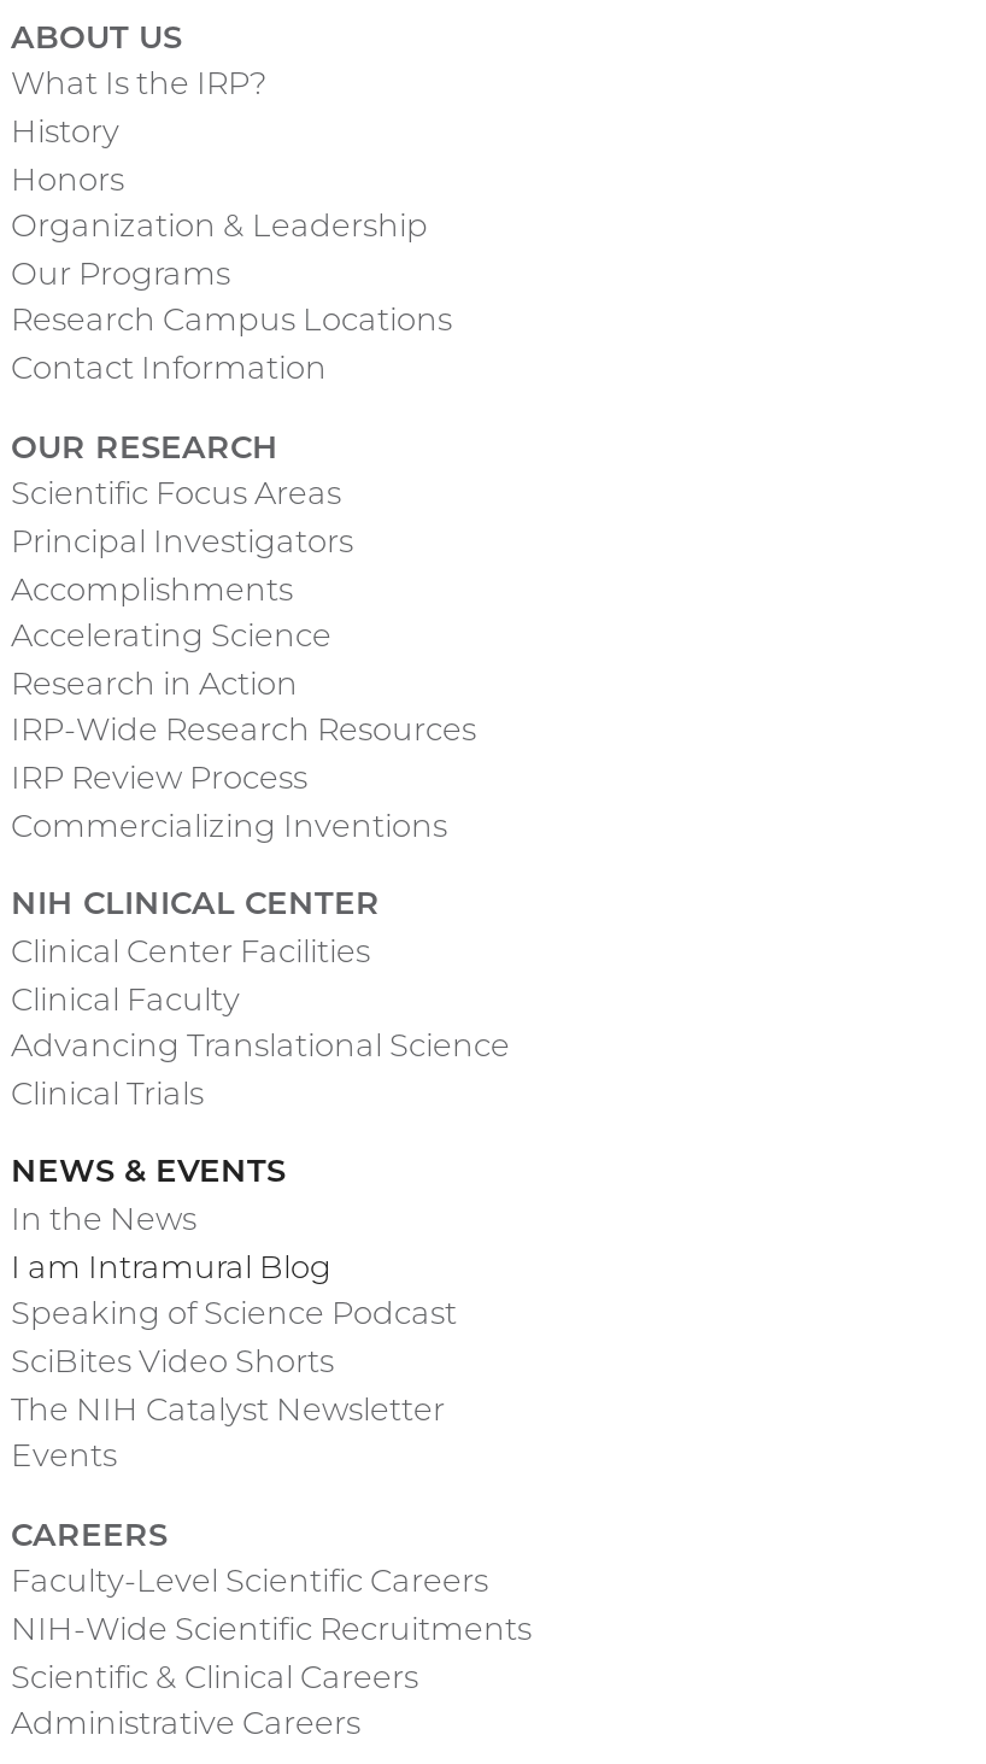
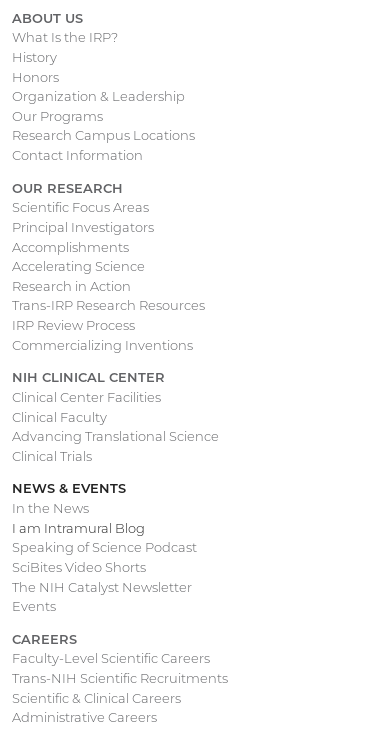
- IRP-Wide Research Resources
+ Trans-IRP Research Resources

- NIH-Wide Scientific Recruitments
+ Trans-NIH Scientific Recruitments
